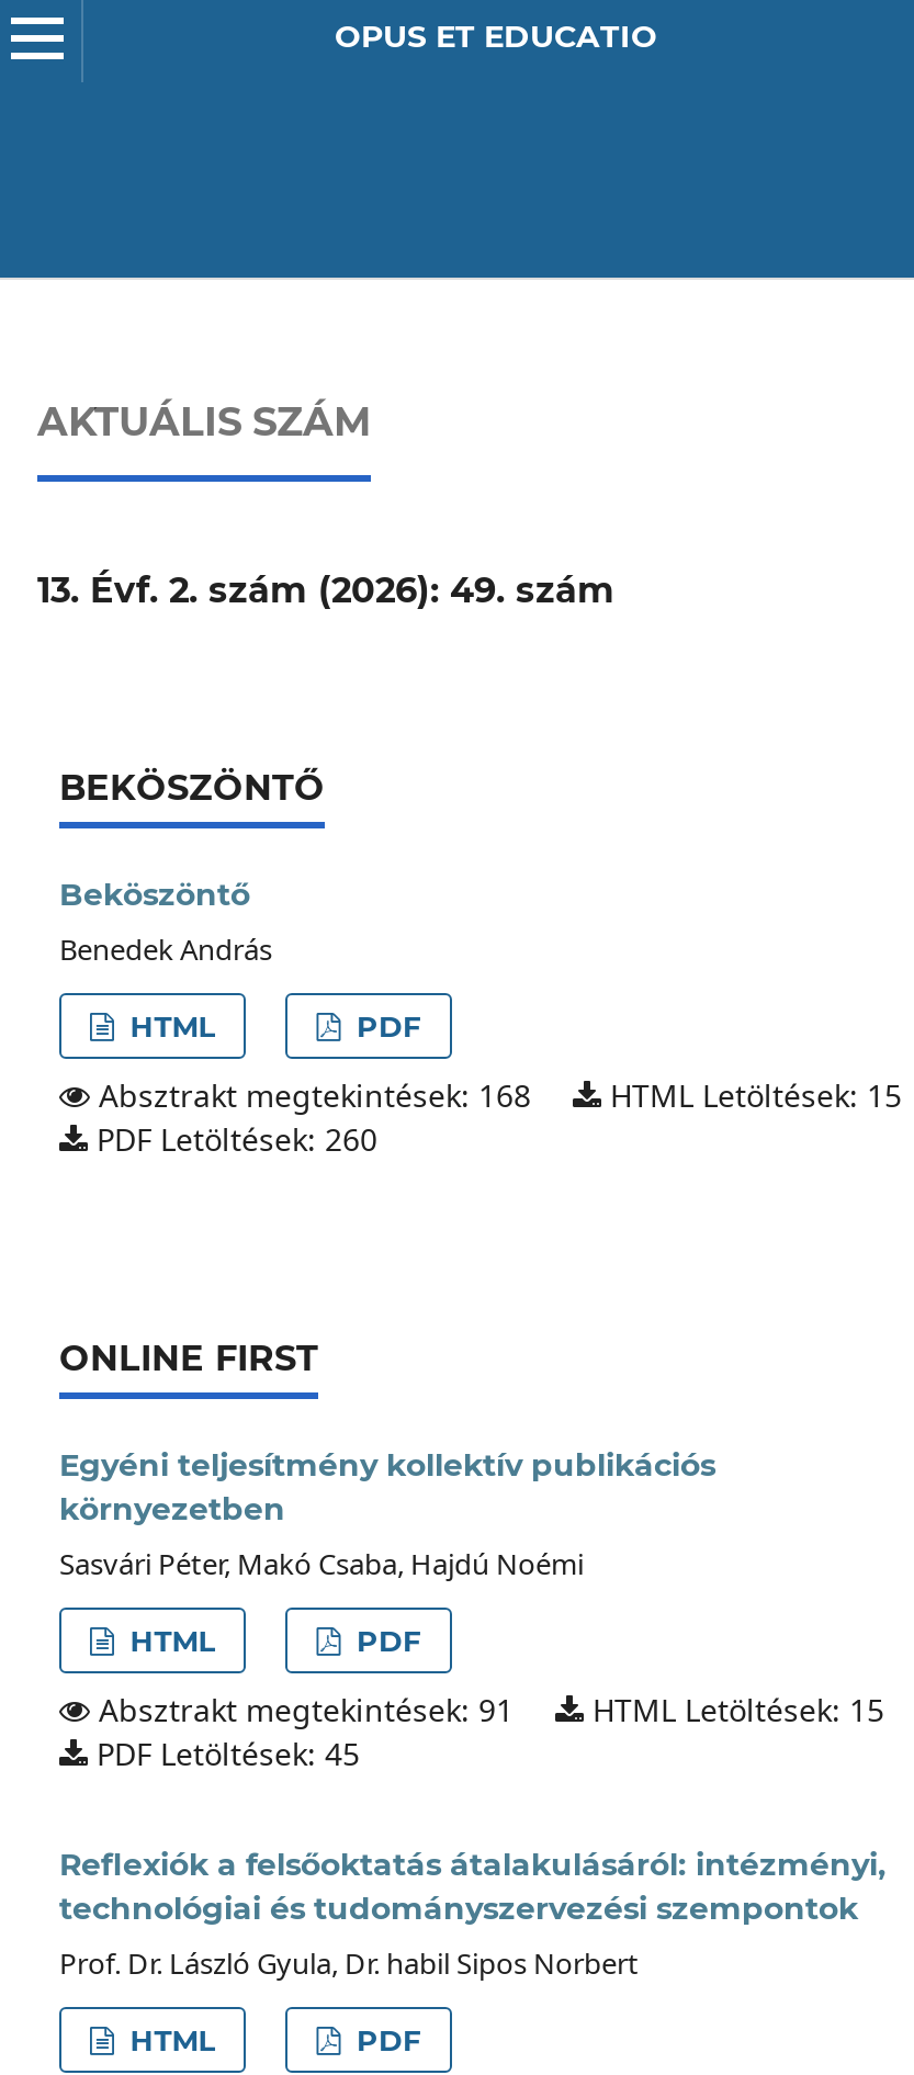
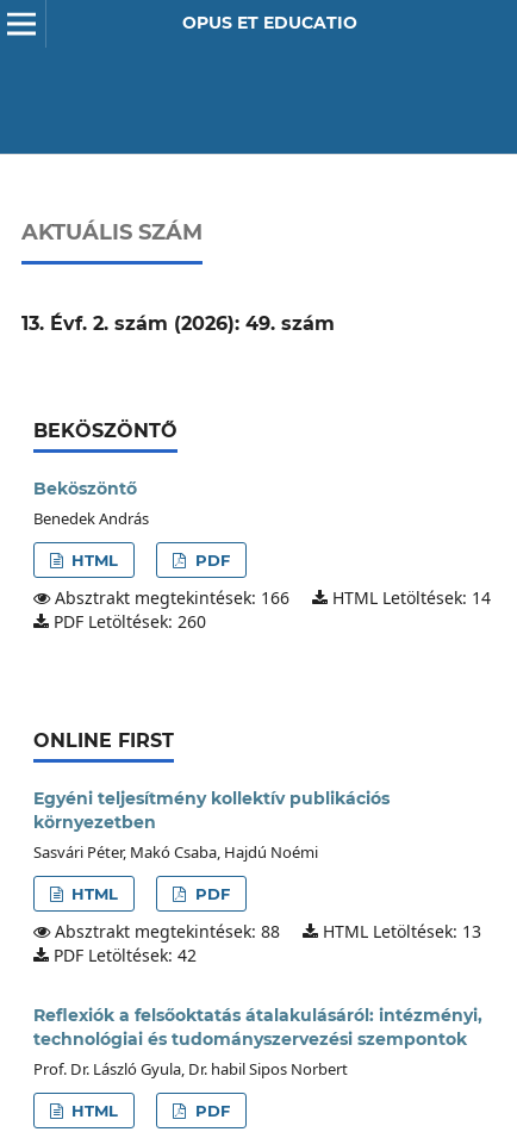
- Absztrakt megtekintések: 168
+ Absztrakt megtekintések: 166

- HTML Letöltések: 15
+ HTML Letöltések: 14

- Absztrakt megtekintések: 91
+ Absztrakt megtekintések: 88

- HTML Letöltések: 15
+ HTML Letöltések: 13

- PDF Letöltések: 45
+ PDF Letöltések: 42
